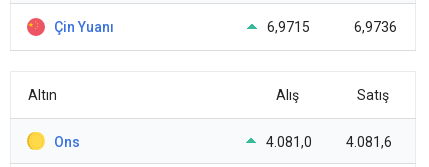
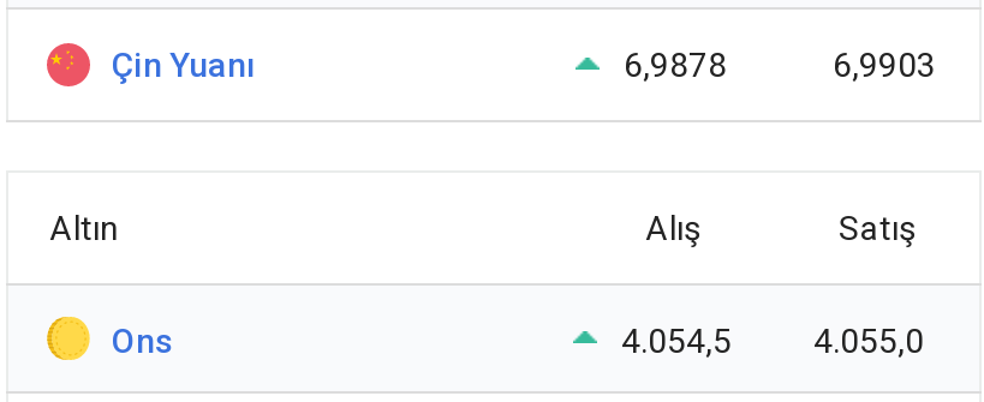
- 6,9715
+ 6,9878

- 6,9736
+ 6,9903

- 4.081,0
+ 4.054,5

- 4.081,6
+ 4.055,0
